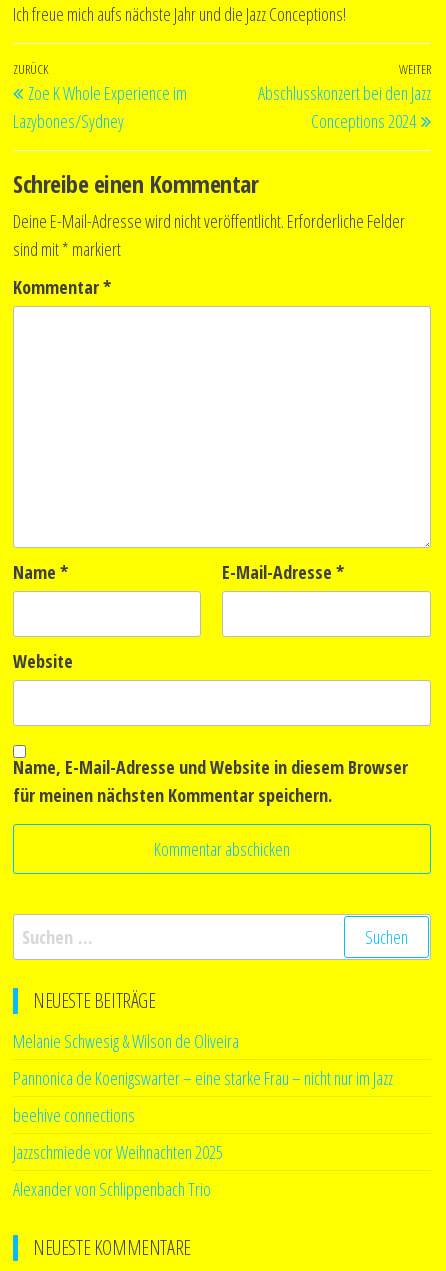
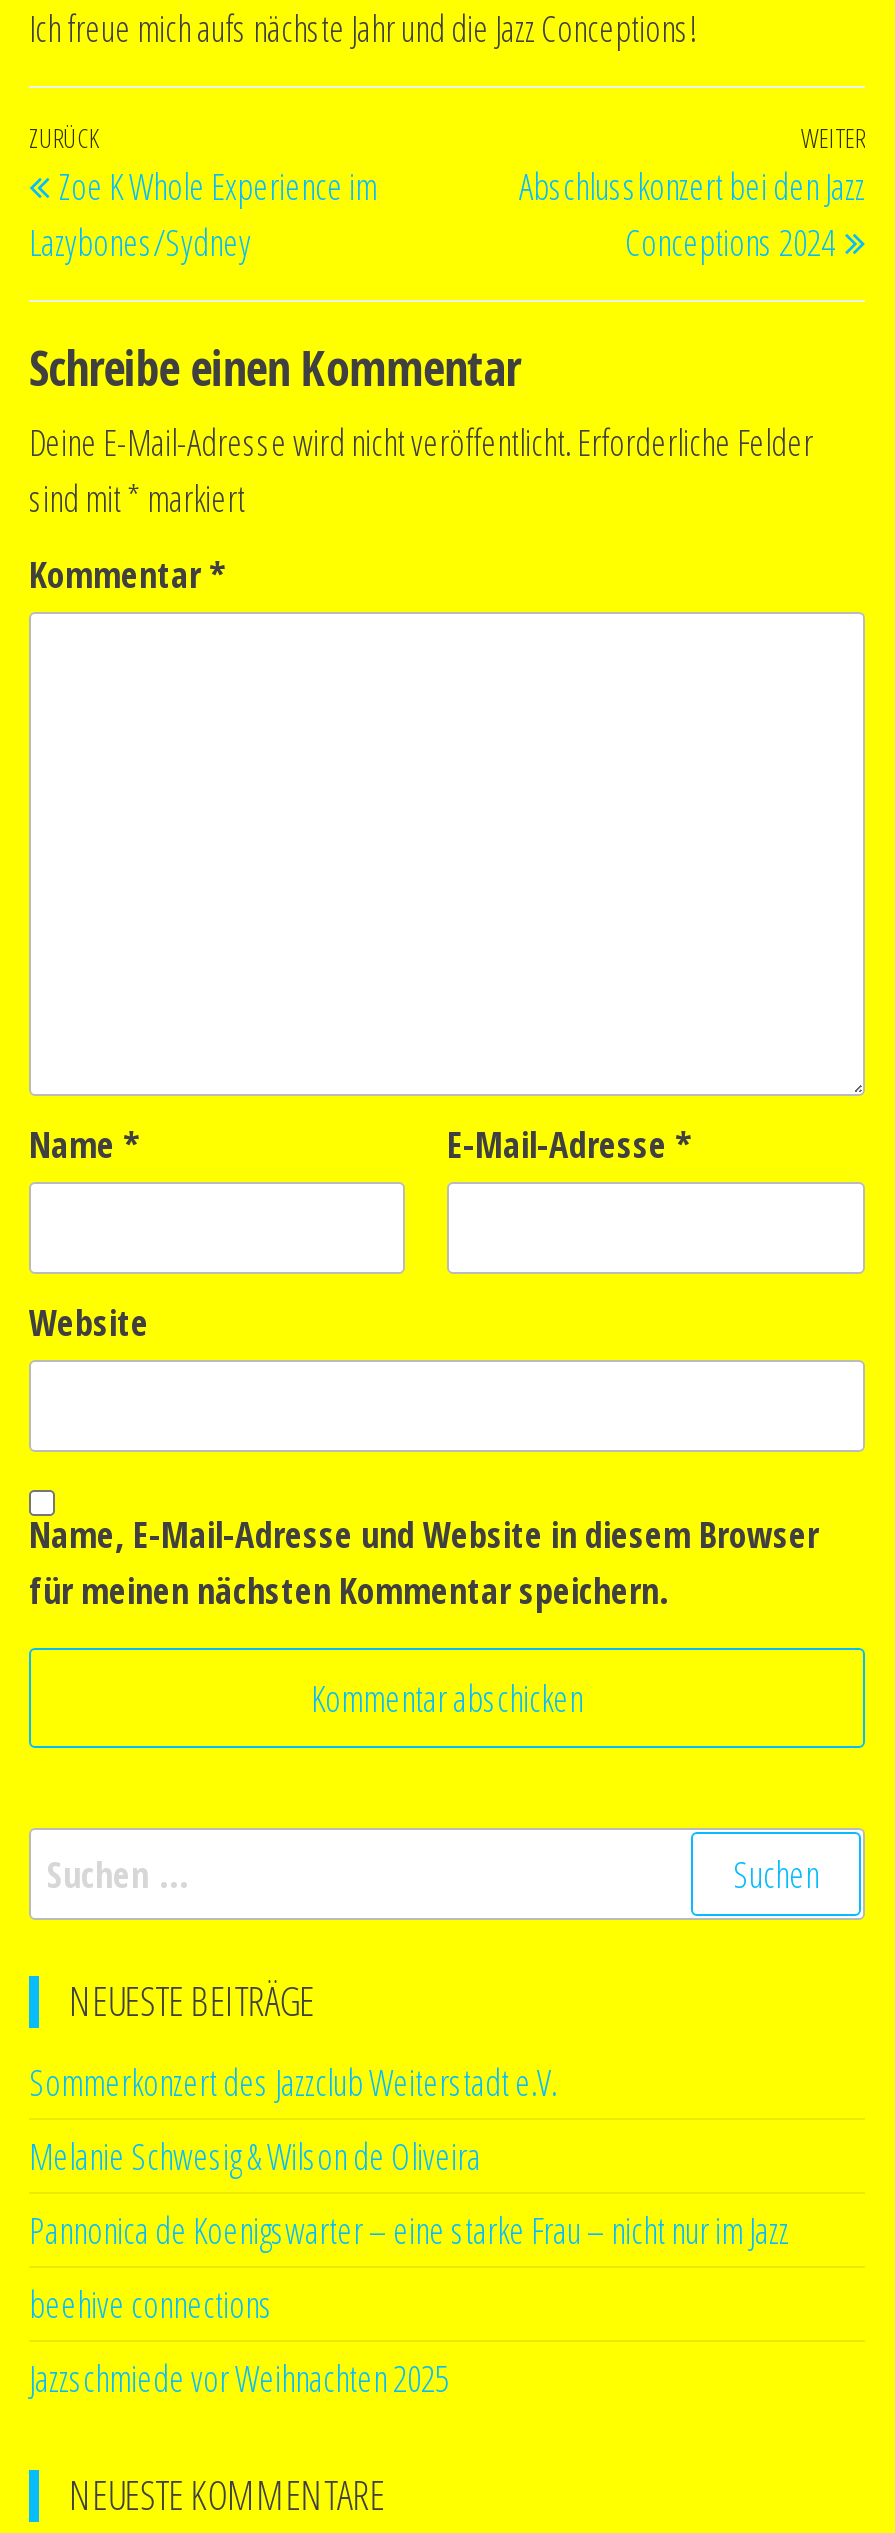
+ Sommerkonzert des Jazzclub Weiterstadt e.V.

moved down: Melanie Schwesig & Wilson de Oliveira | Pannonica de Koenigswarter – eine starke Frau – nicht nur im Jazz | beehive connections | Jazzschmiede vor Weihnachten 2025

- Alexander von Schlippenbach Trio
